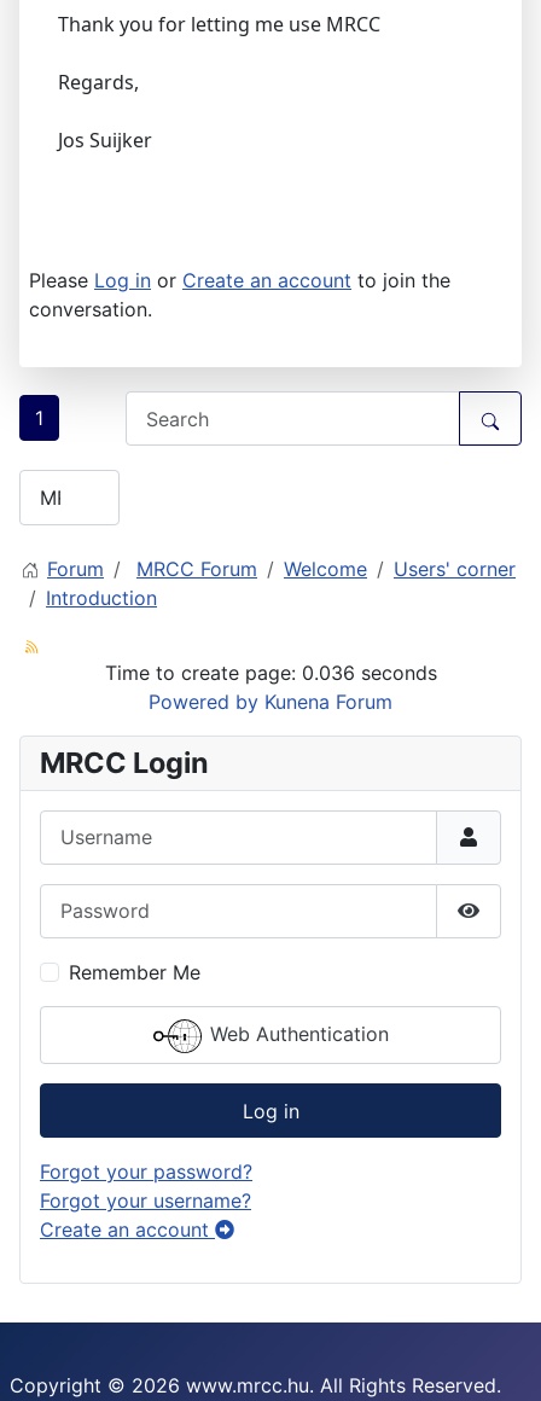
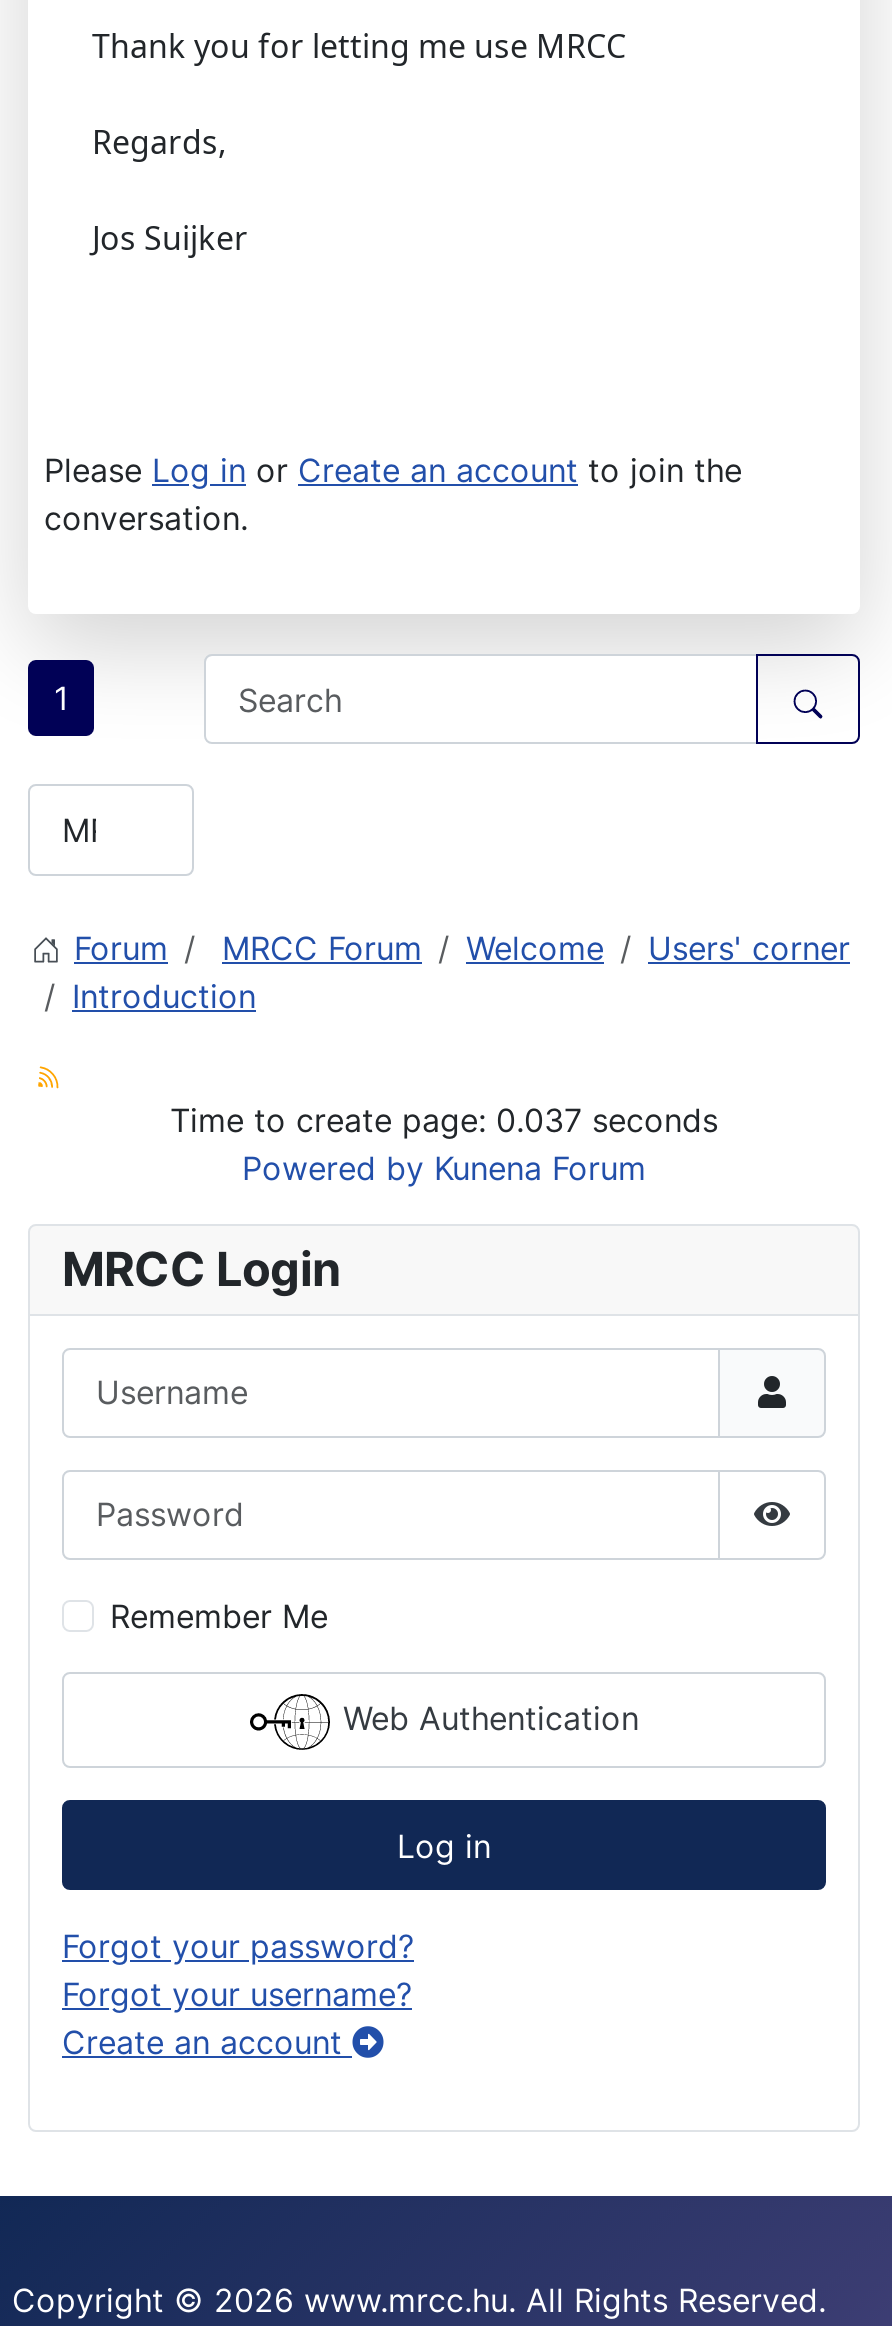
- Time to create page: 0.036 seconds
+ Time to create page: 0.037 seconds
